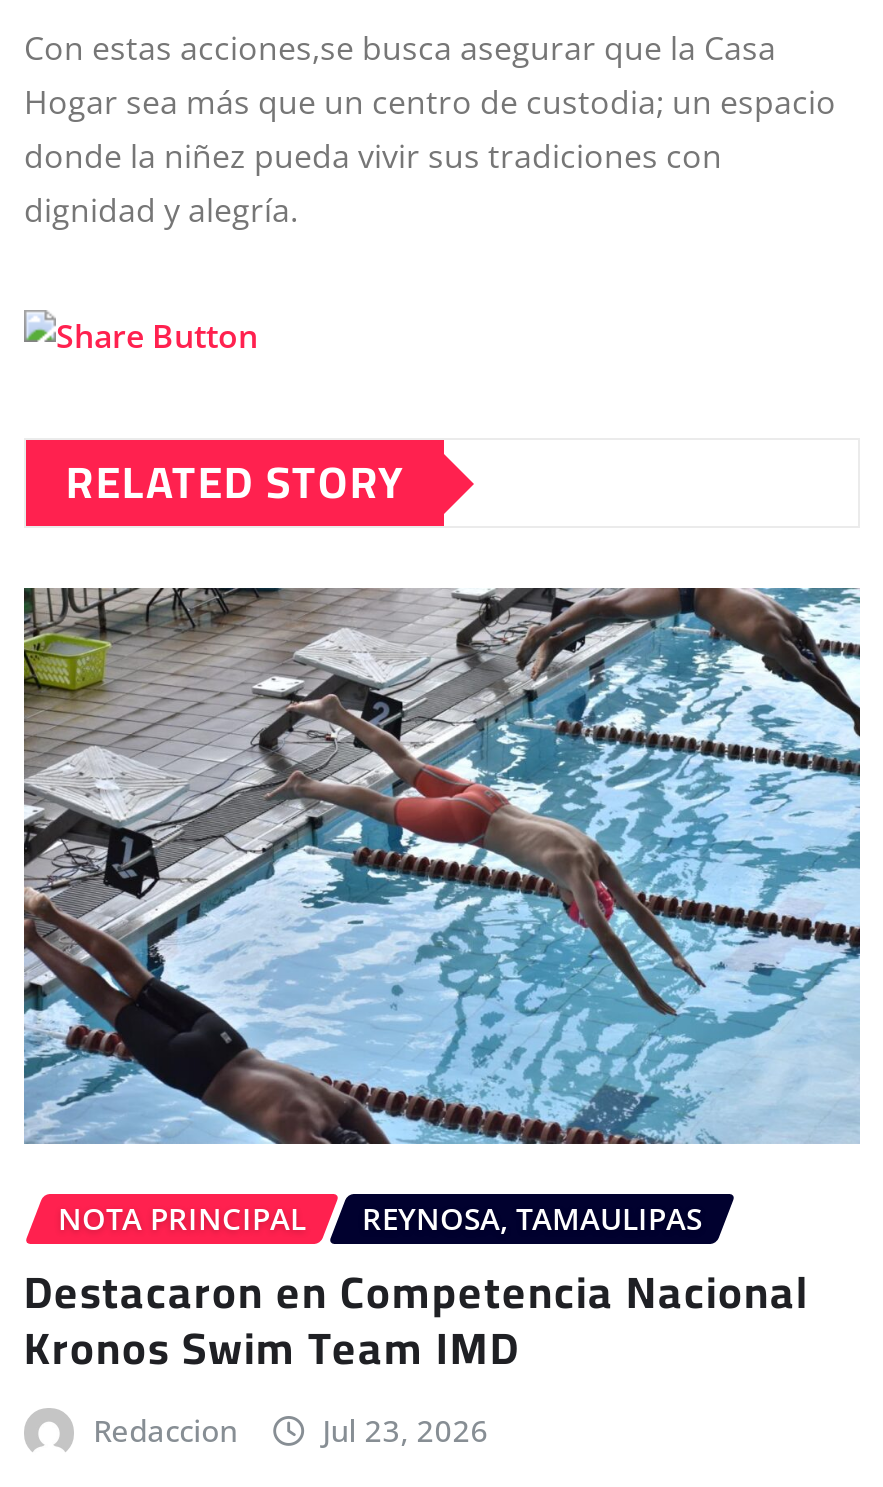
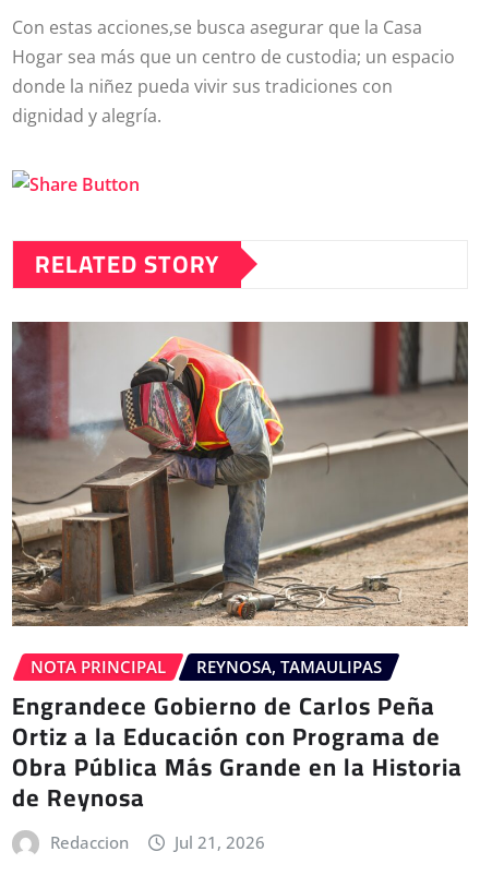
- [image]
+ [image]

- Destacaron en Competencia Nacional
- Kronos Swim Team IMD
+ Engrandece Gobierno de Carlos Peña
+ Ortiz a la Educación con Programa de
+ Obra Pública Más Grande en la Historia
+ de Reynosa

- Jul 23, 2026
+ Jul 21, 2026
